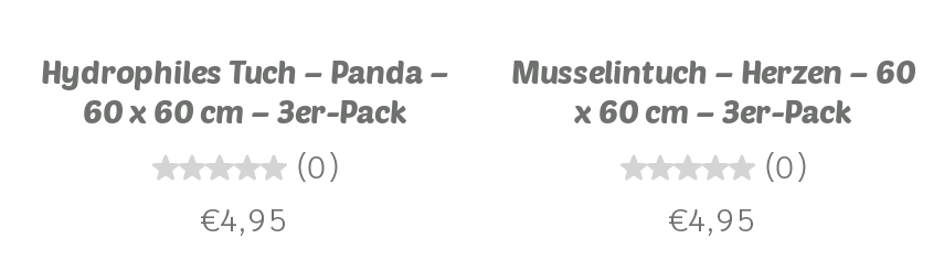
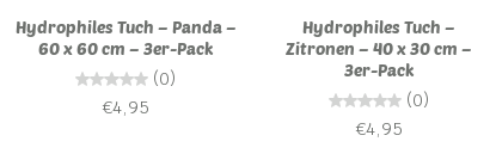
- Musselintuch – Herzen – 60
- x 60 cm – 3er-Pack
+ Hydrophiles Tuch –
+ Zitronen – 40 x 30 cm –
+ 3er-Pack
